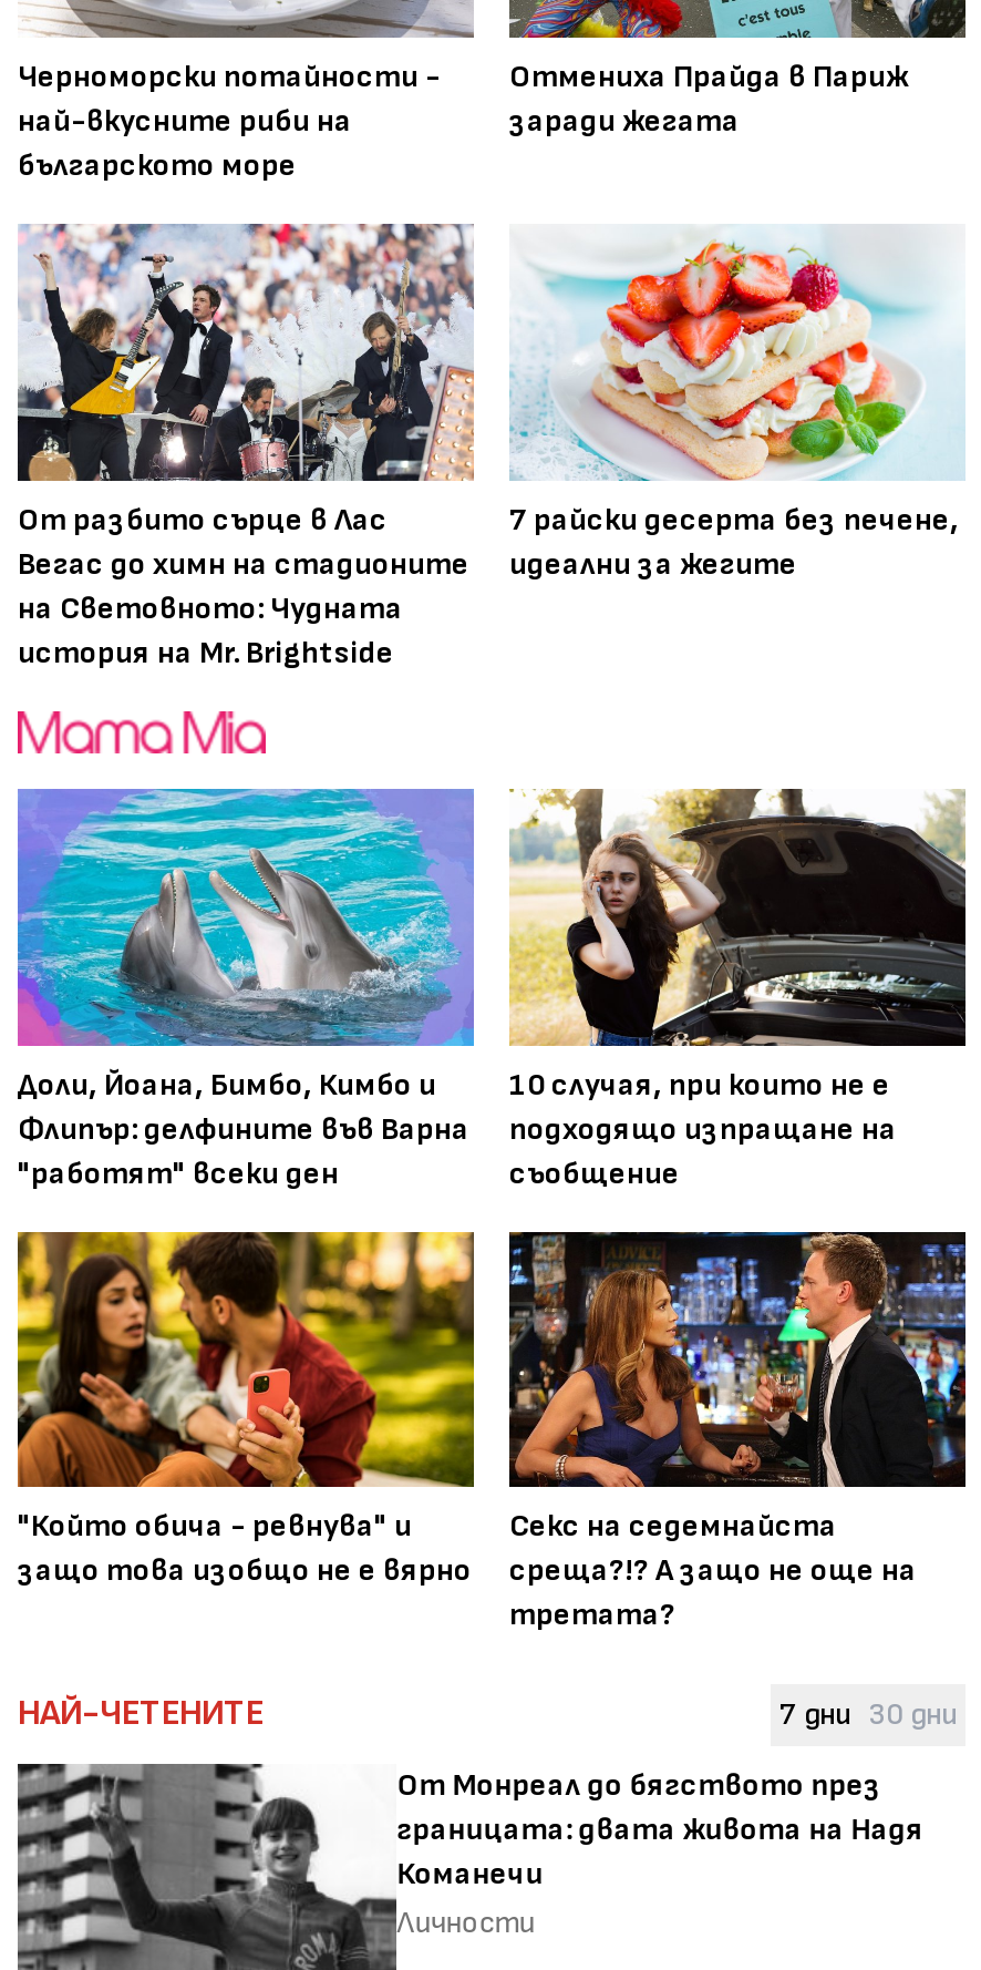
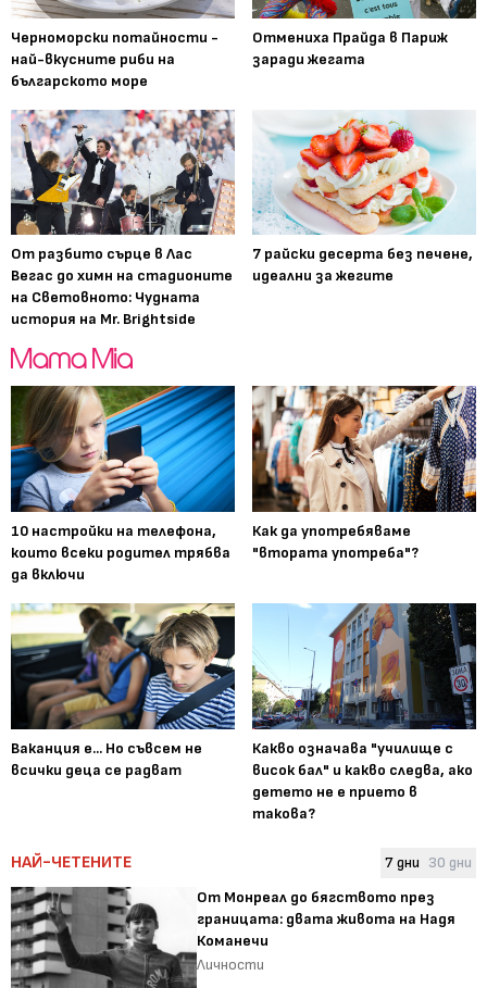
- [image]
- Доли, Йоана, Бимбо, Кимбо и
- Флипър: делфините във Варна
- "работят" всеки ден
+ [image]
+ 10 настройки на телефона,
+ които всеки родител трябва
+ да включи

- [image]
- 10 случая, при които не е
- подходящо изпращане на
- съобщение
+ [image]
+ Как да употребяваме
+ "втората употреба"?

- [image]
- "Който обича - ревнува" и
- защо това изобщо не е вярно
+ [image]
+ Ваканция е... Но съвсем не
+ всички деца се радват

- [image]
- Секс на седемнайста
- среща?!? А защо не още на
- третата?
+ [image]
+ Какво означава "училище с
+ висок бал" и какво следва, ако
+ детето не е прието в
+ такова?
